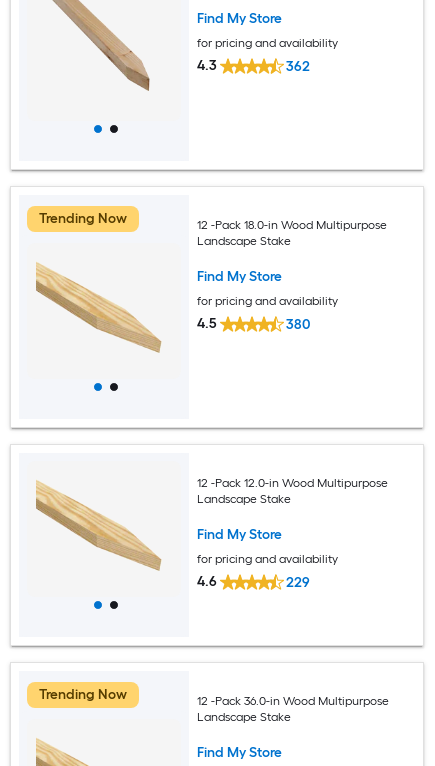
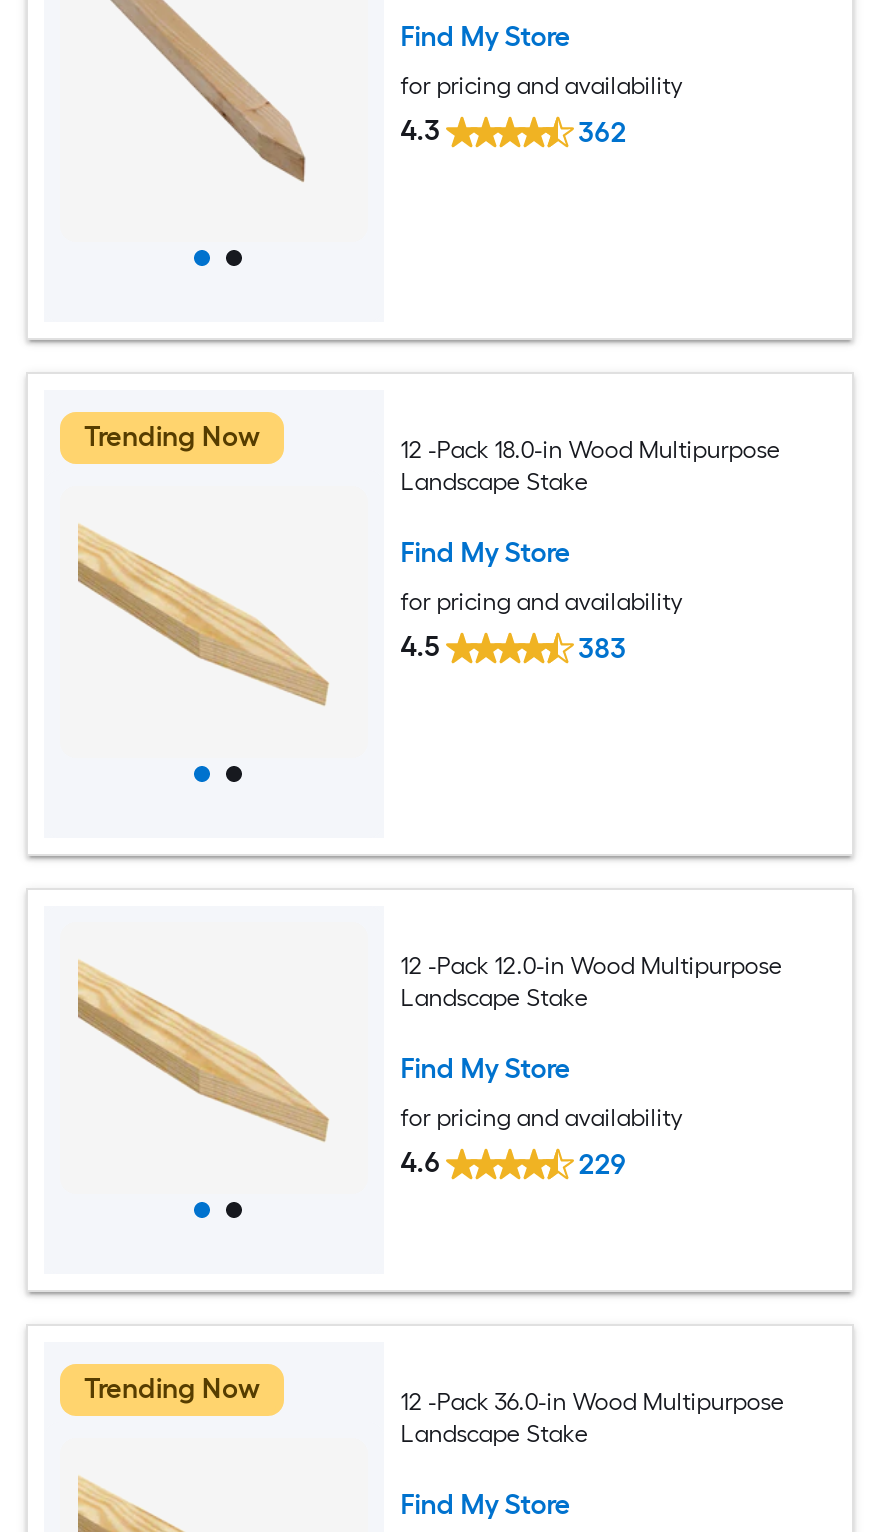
- 380
+ 383
